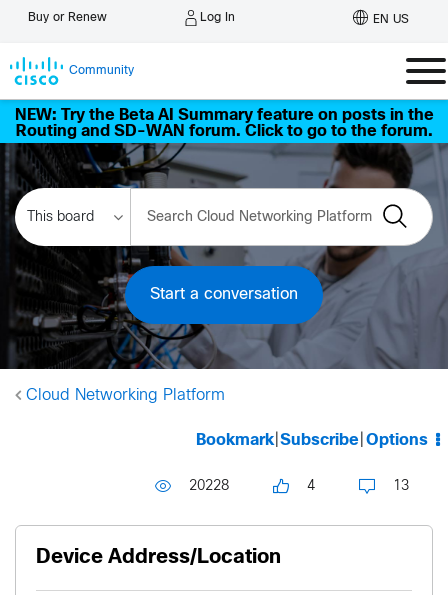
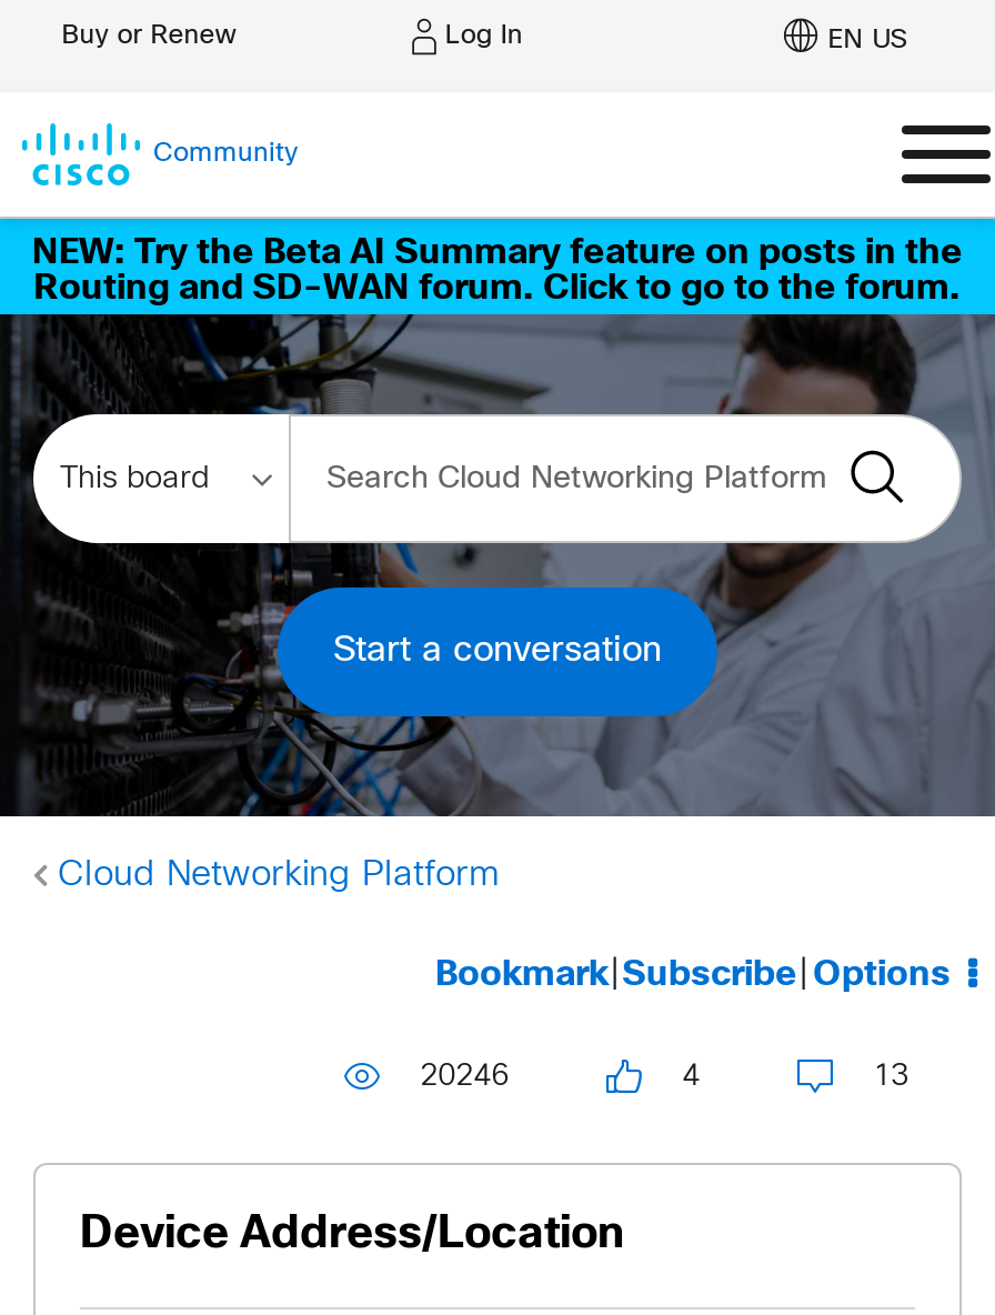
- 20228
+ 20246
